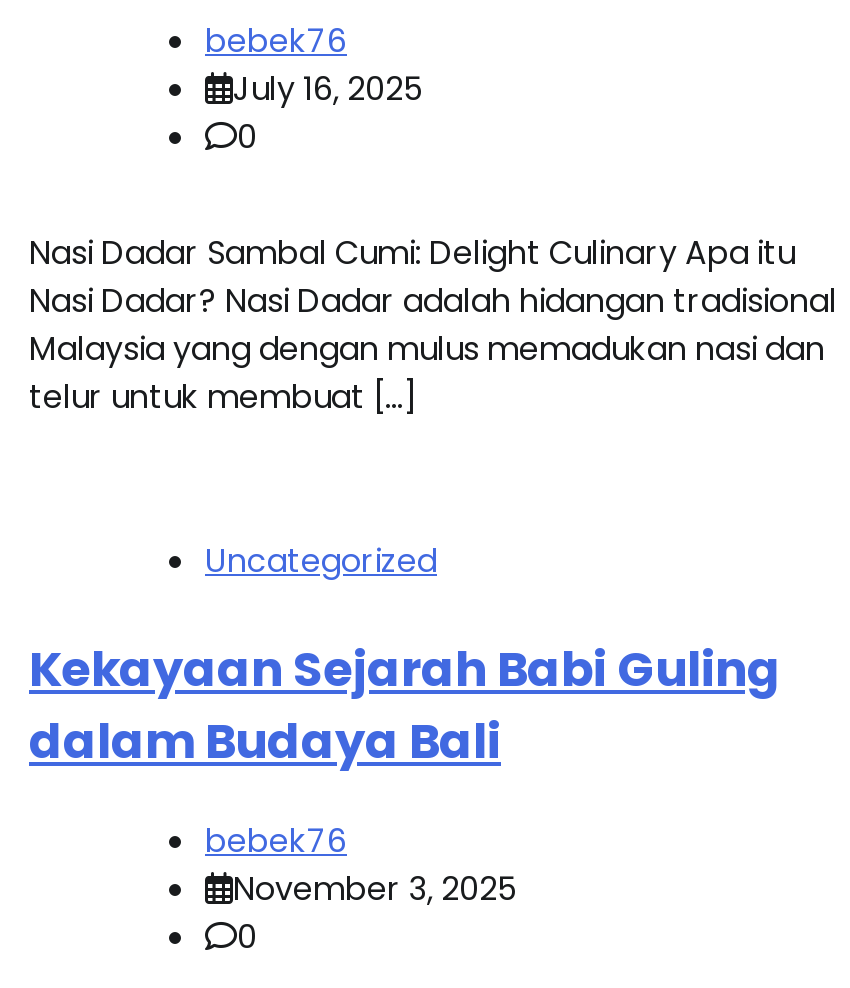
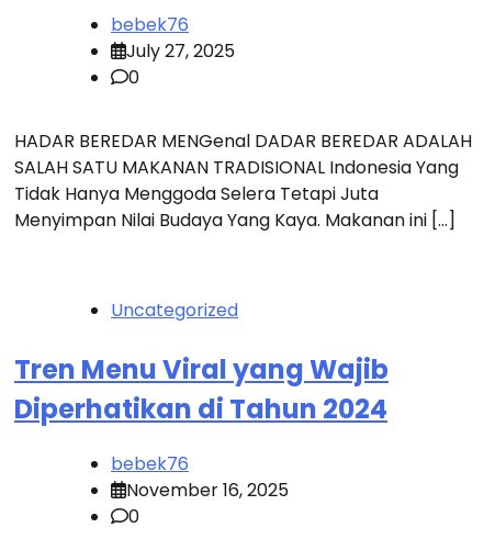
- July 16, 2025
+ July 27, 2025

- Nasi Dadar Sambal Cumi: Delight Culinary Apa itu
- Nasi Dadar? Nasi Dadar adalah hidangan tradisional
- Malaysia yang dengan mulus memadukan nasi dan
- telur untuk membuat […]
+ HADAR BEREDAR MENGenal DADAR BEREDAR ADALAH
+ SALAH SATU MAKANAN TRADISIONAL Indonesia Yang
+ Tidak Hanya Menggoda Selera Tetapi Juta
+ Menyimpan Nilai Budaya Yang Kaya. Makanan ini […]

- Kekayaan Sejarah Babi Guling
- dalam Budaya Bali
+ Tren Menu Viral yang Wajib
+ Diperhatikan di Tahun 2024

- November 3, 2025
+ November 16, 2025
